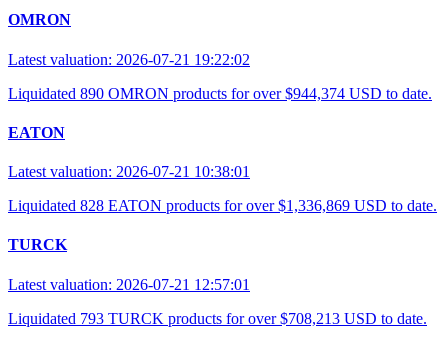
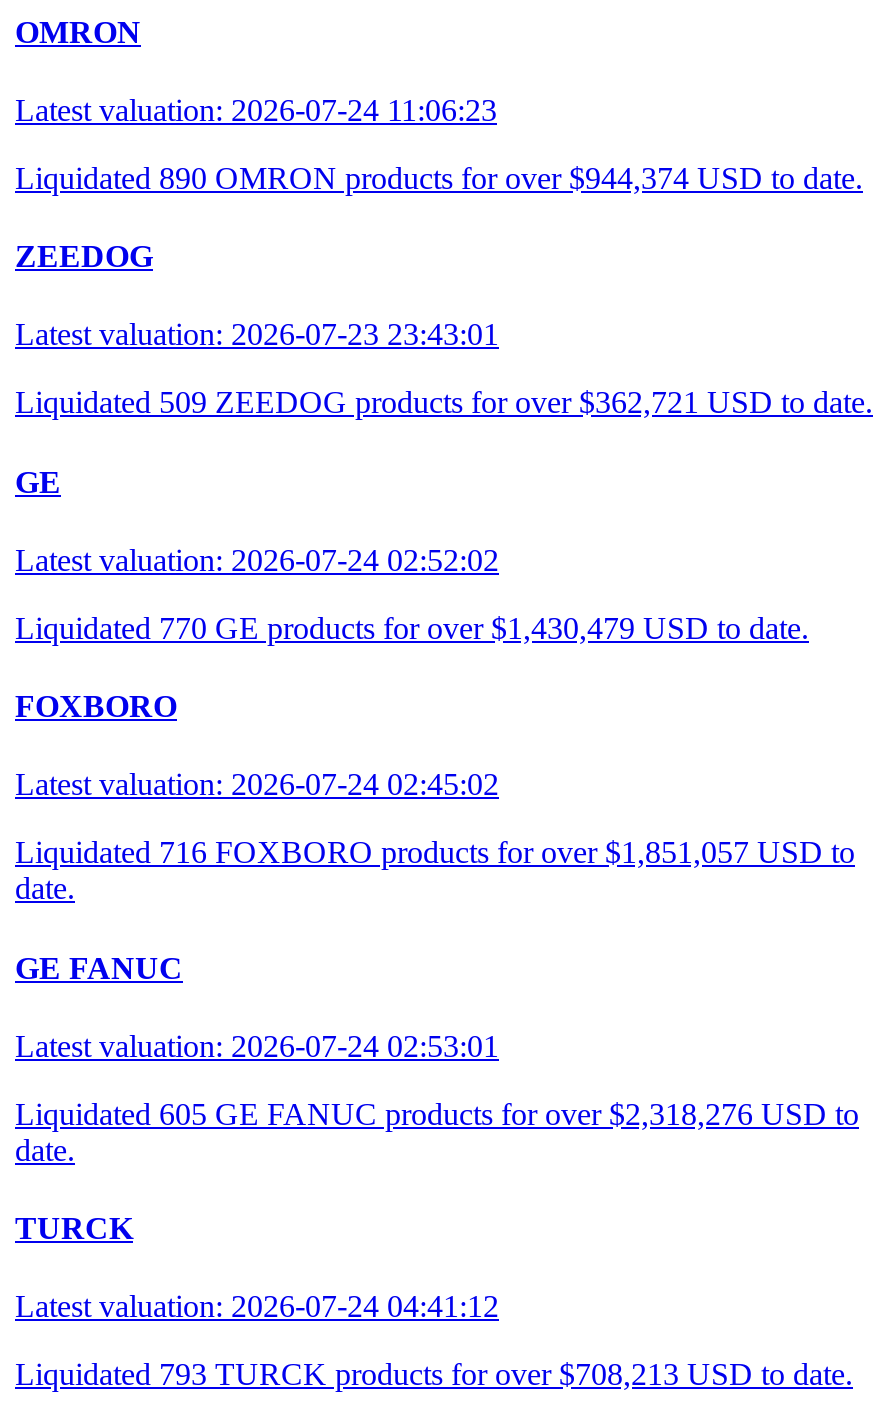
- Latest valuation: 2026-07-21 19:22:02
+ Latest valuation: 2026-07-24 11:06:23

- EATON
- Latest valuation: 2026-07-21 10:38:01
- Liquidated 828 EATON products for over $1,336,869 USD to date.
+ ZEEDOG
+ Latest valuation: 2026-07-23 23:43:01
+ Liquidated 509 ZEEDOG products for over $362,721 USD to date.
+ GE
+ Latest valuation: 2026-07-24 02:52:02
+ Liquidated 770 GE products for over $1,430,479 USD to date.
+ FOXBORO
+ Latest valuation: 2026-07-24 02:45:02
+ Liquidated 716 FOXBORO products for over $1,851,057 USD to
+ date.
+ GE FANUC
+ Latest valuation: 2026-07-24 02:53:01
+ Liquidated 605 GE FANUC products for over $2,318,276 USD to
+ date.

- Latest valuation: 2026-07-21 12:57:01
+ Latest valuation: 2026-07-24 04:41:12
